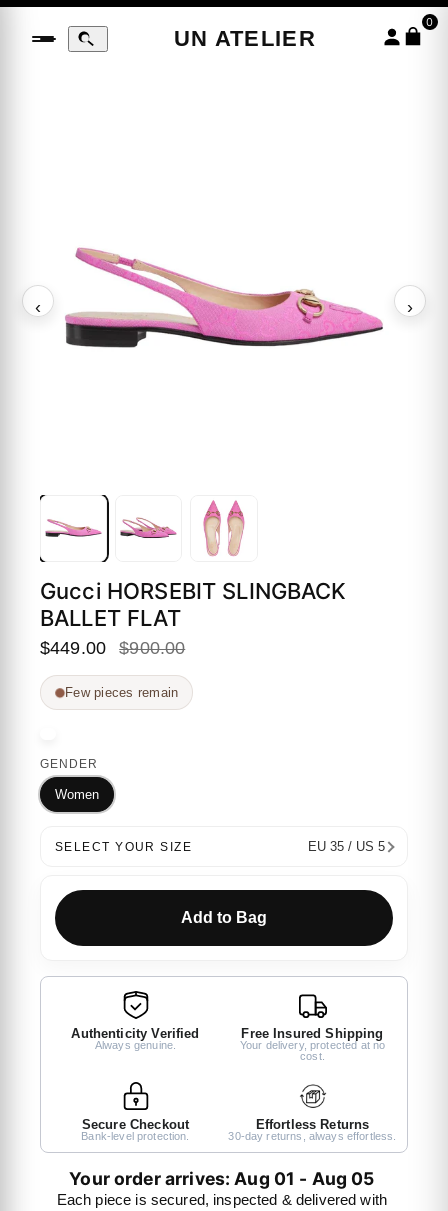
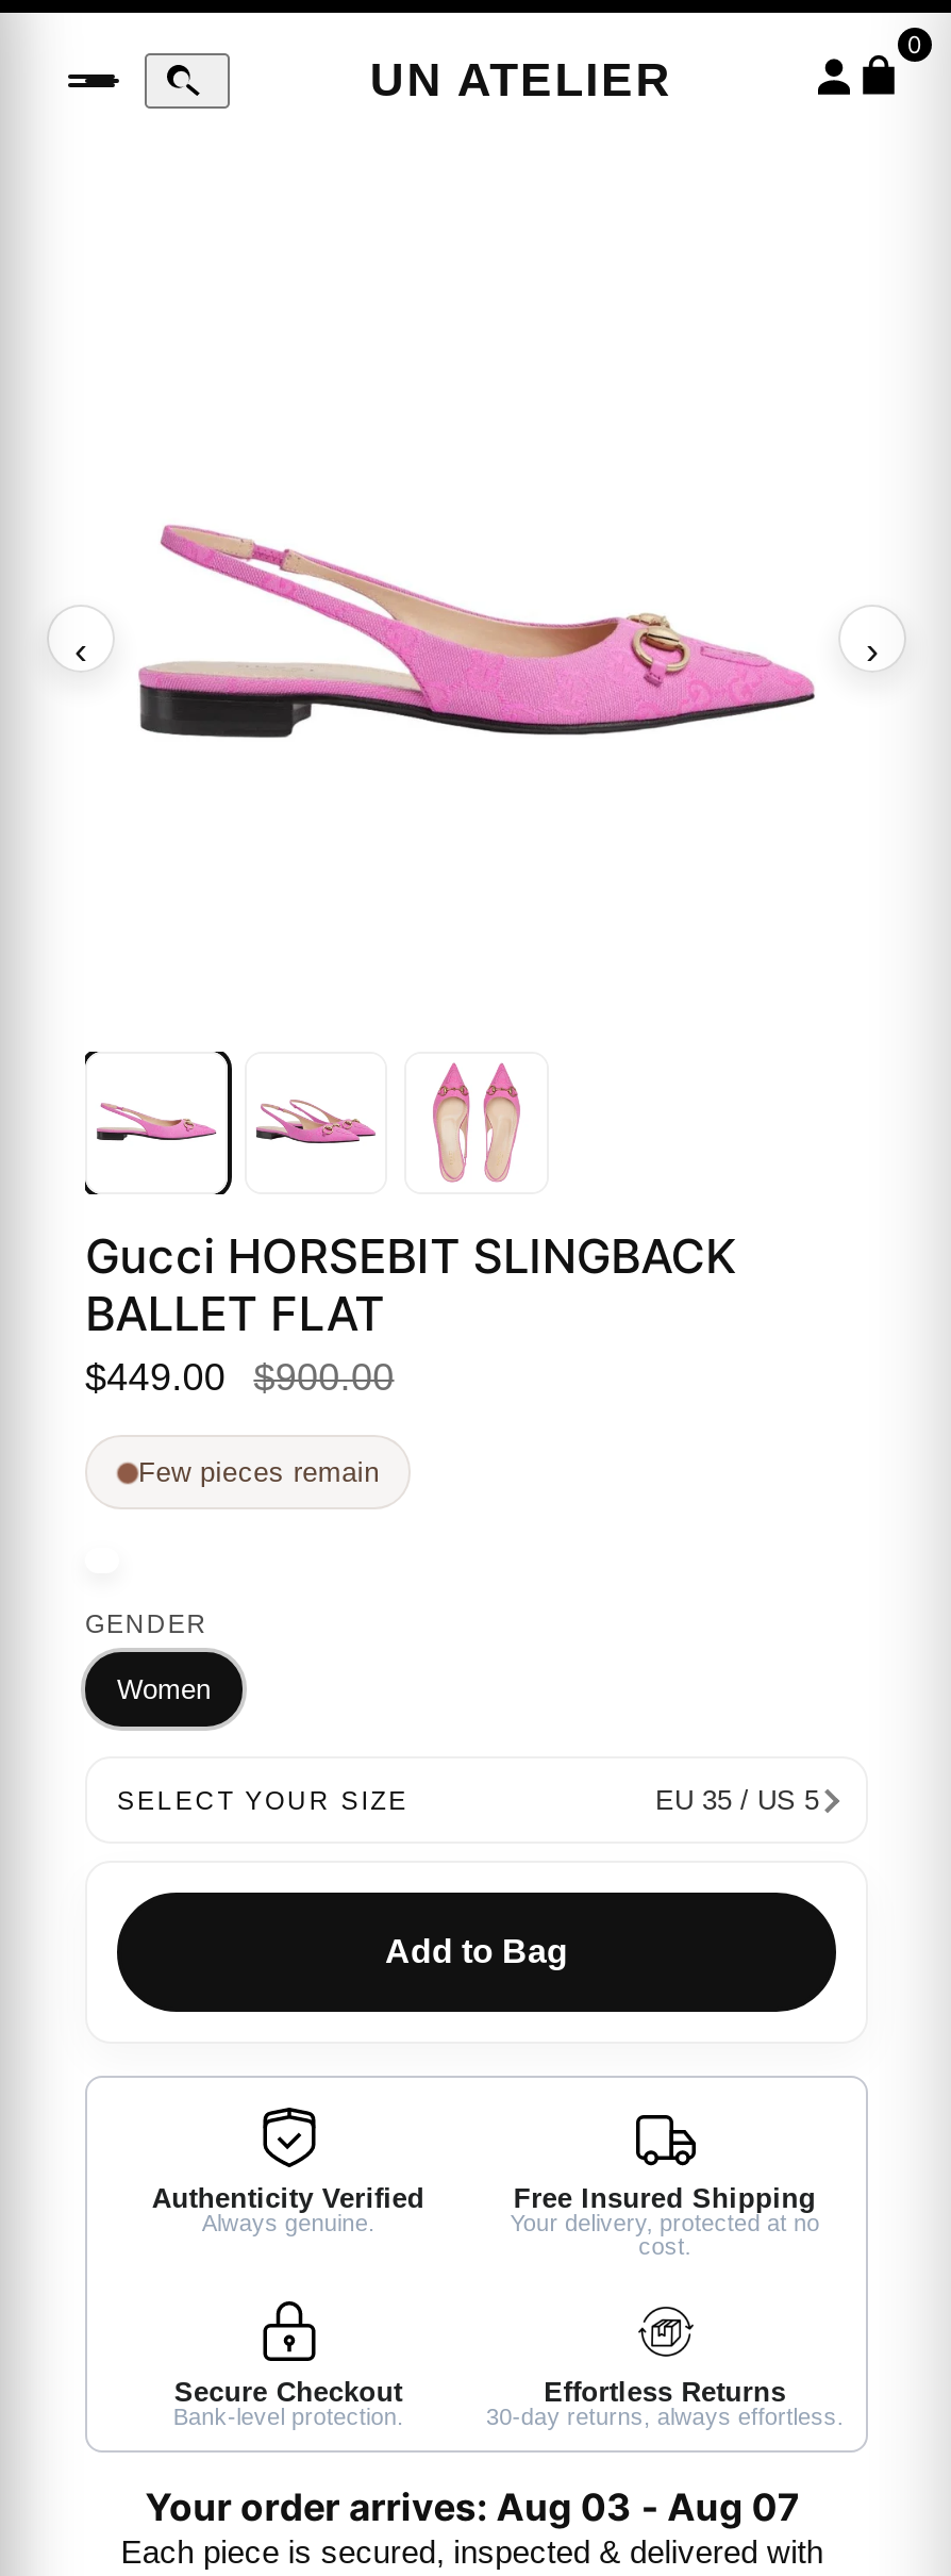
- Your order arrives: Aug 01 - Aug 05
+ Your order arrives: Aug 03 - Aug 07
